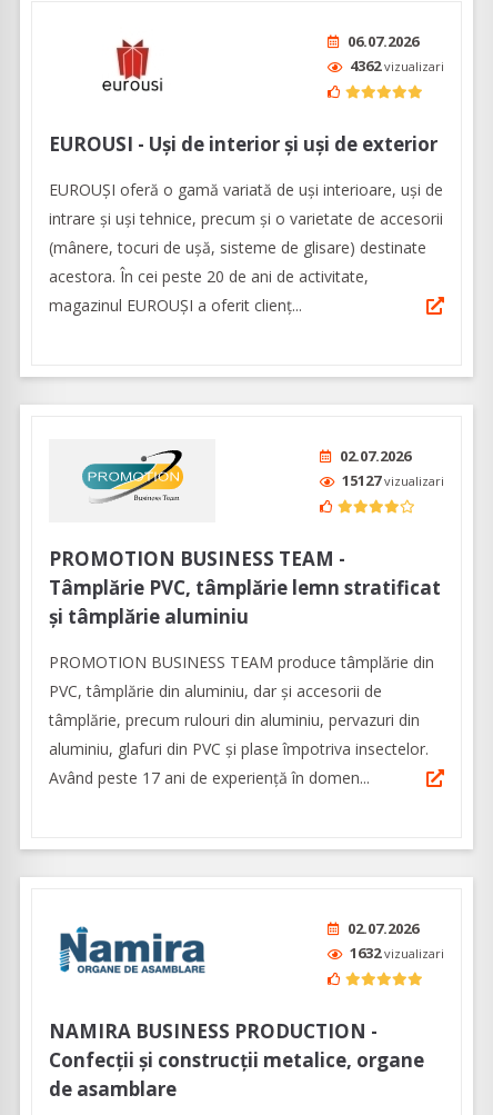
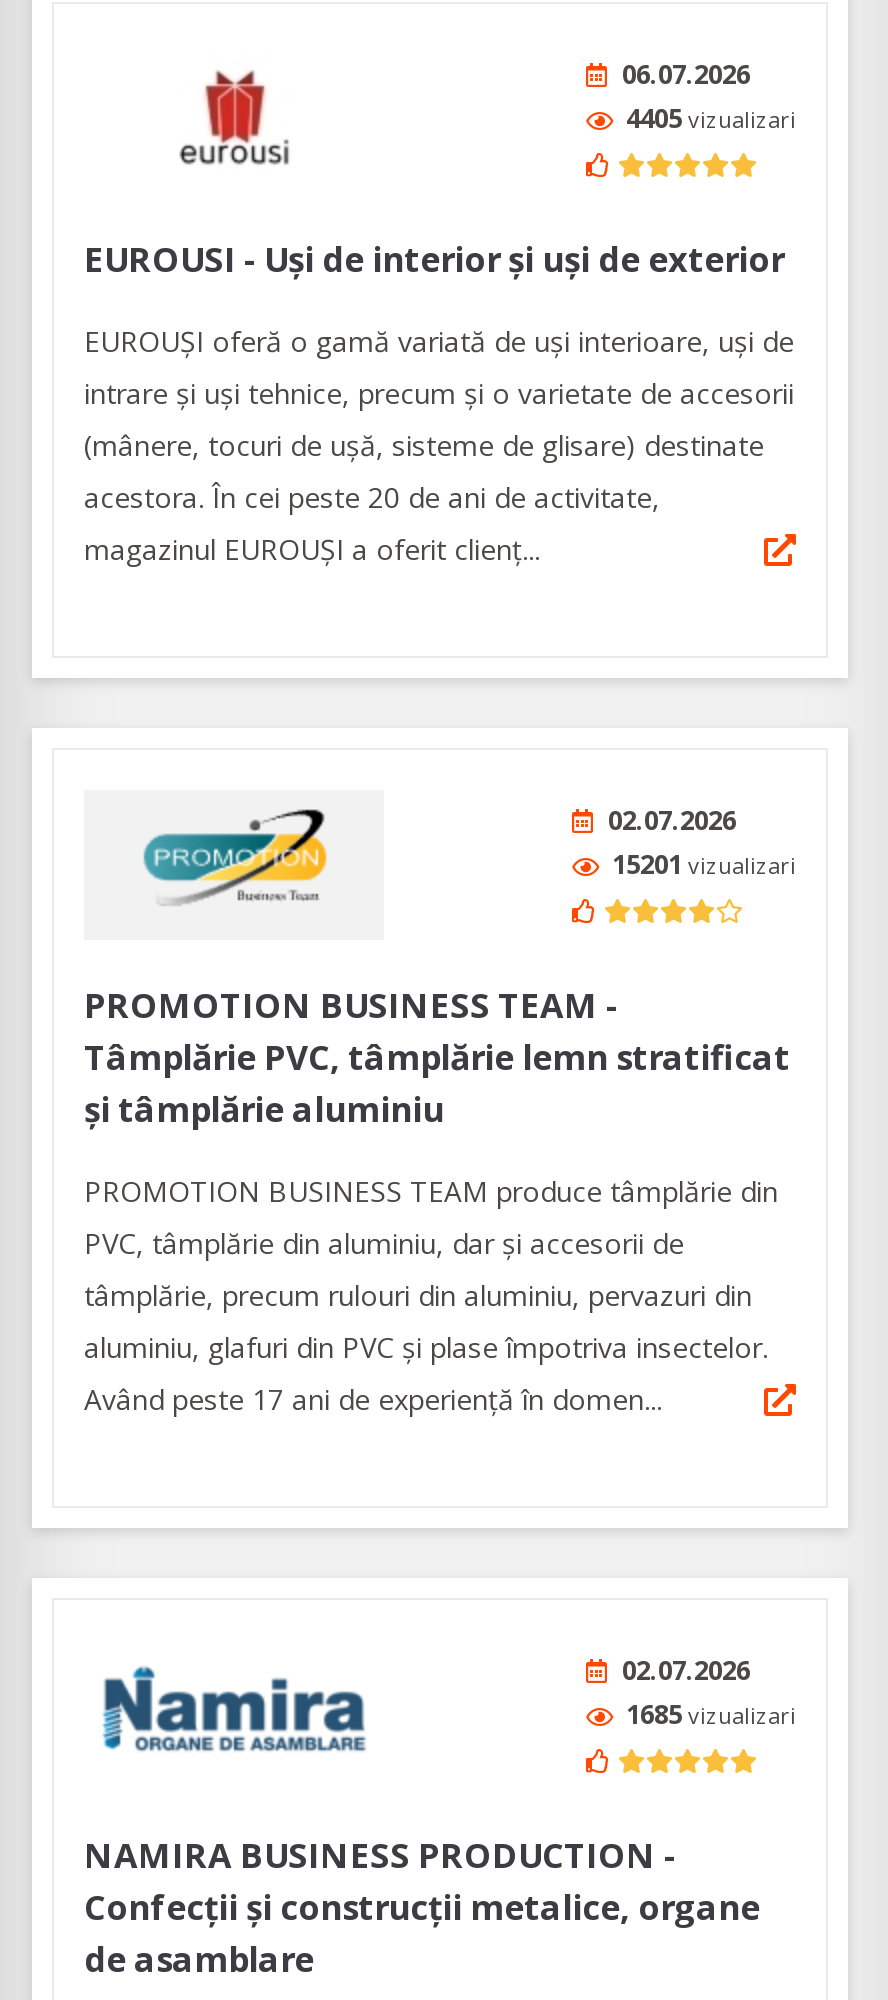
- 4362vizualizari
+ 4405vizualizari

- 15127 vizualizari
+ 15201 vizualizari

- 1632vizualizari
+ 1685vizualizari
